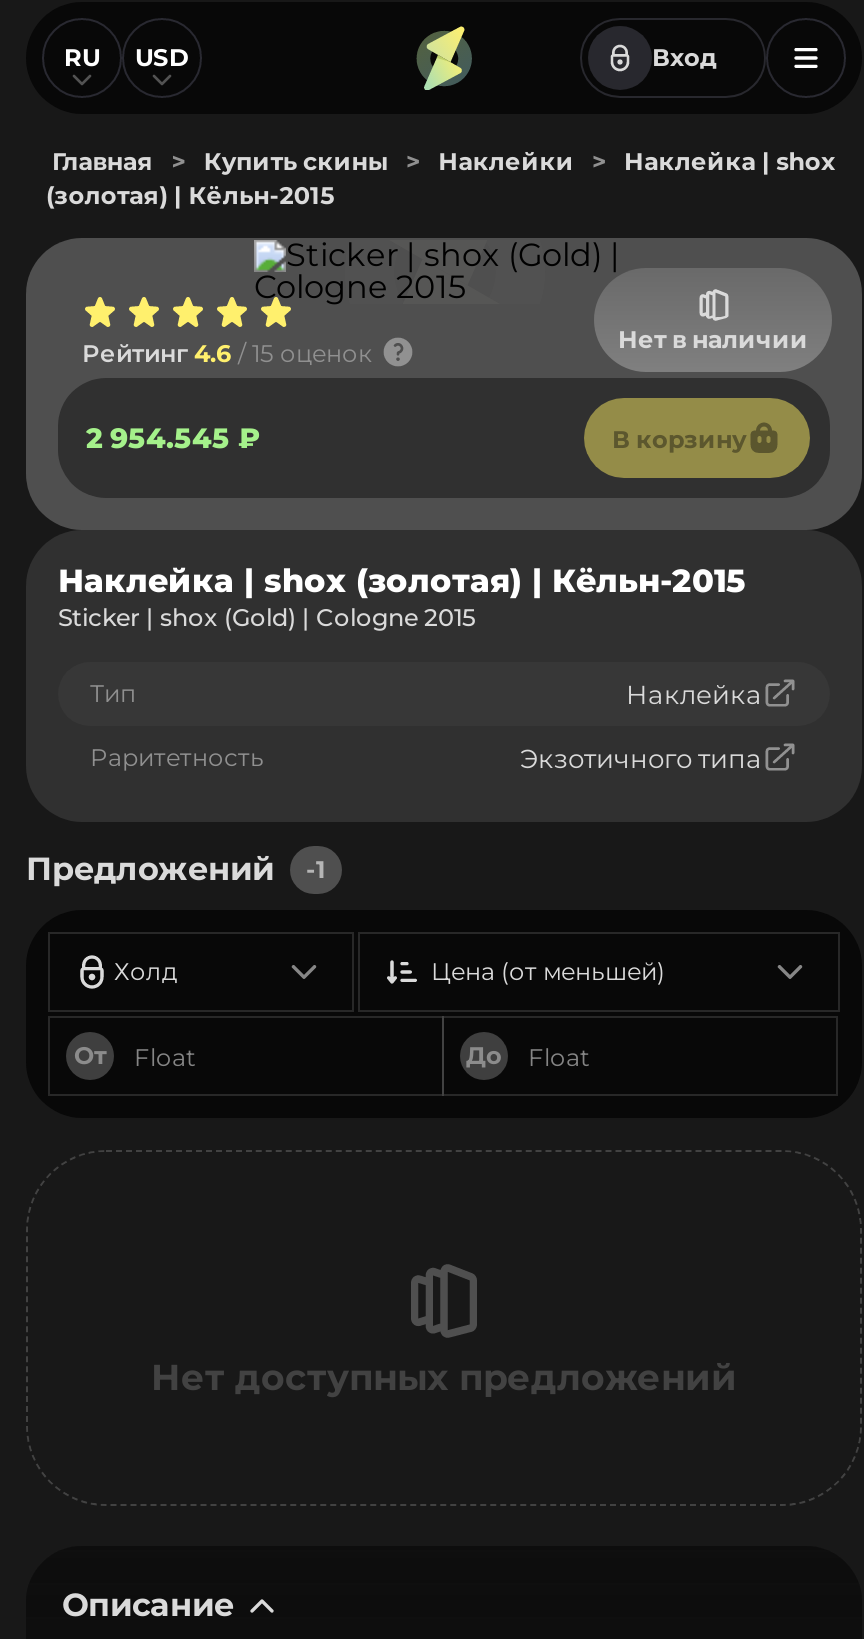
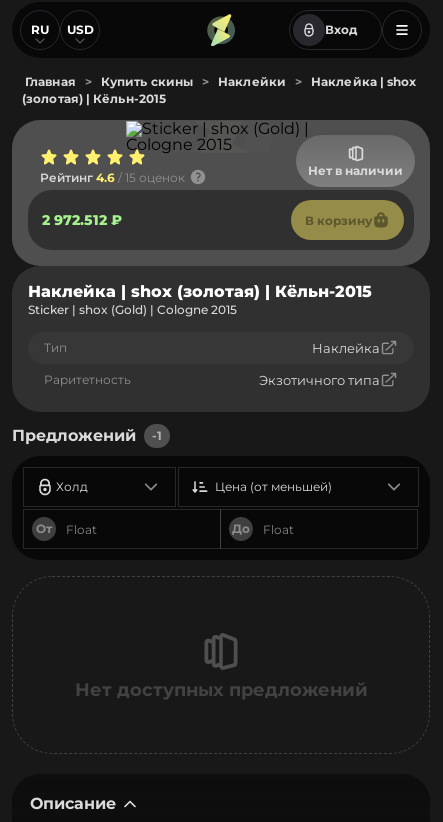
- 2 954.545 ₽
+ 2 972.512 ₽
